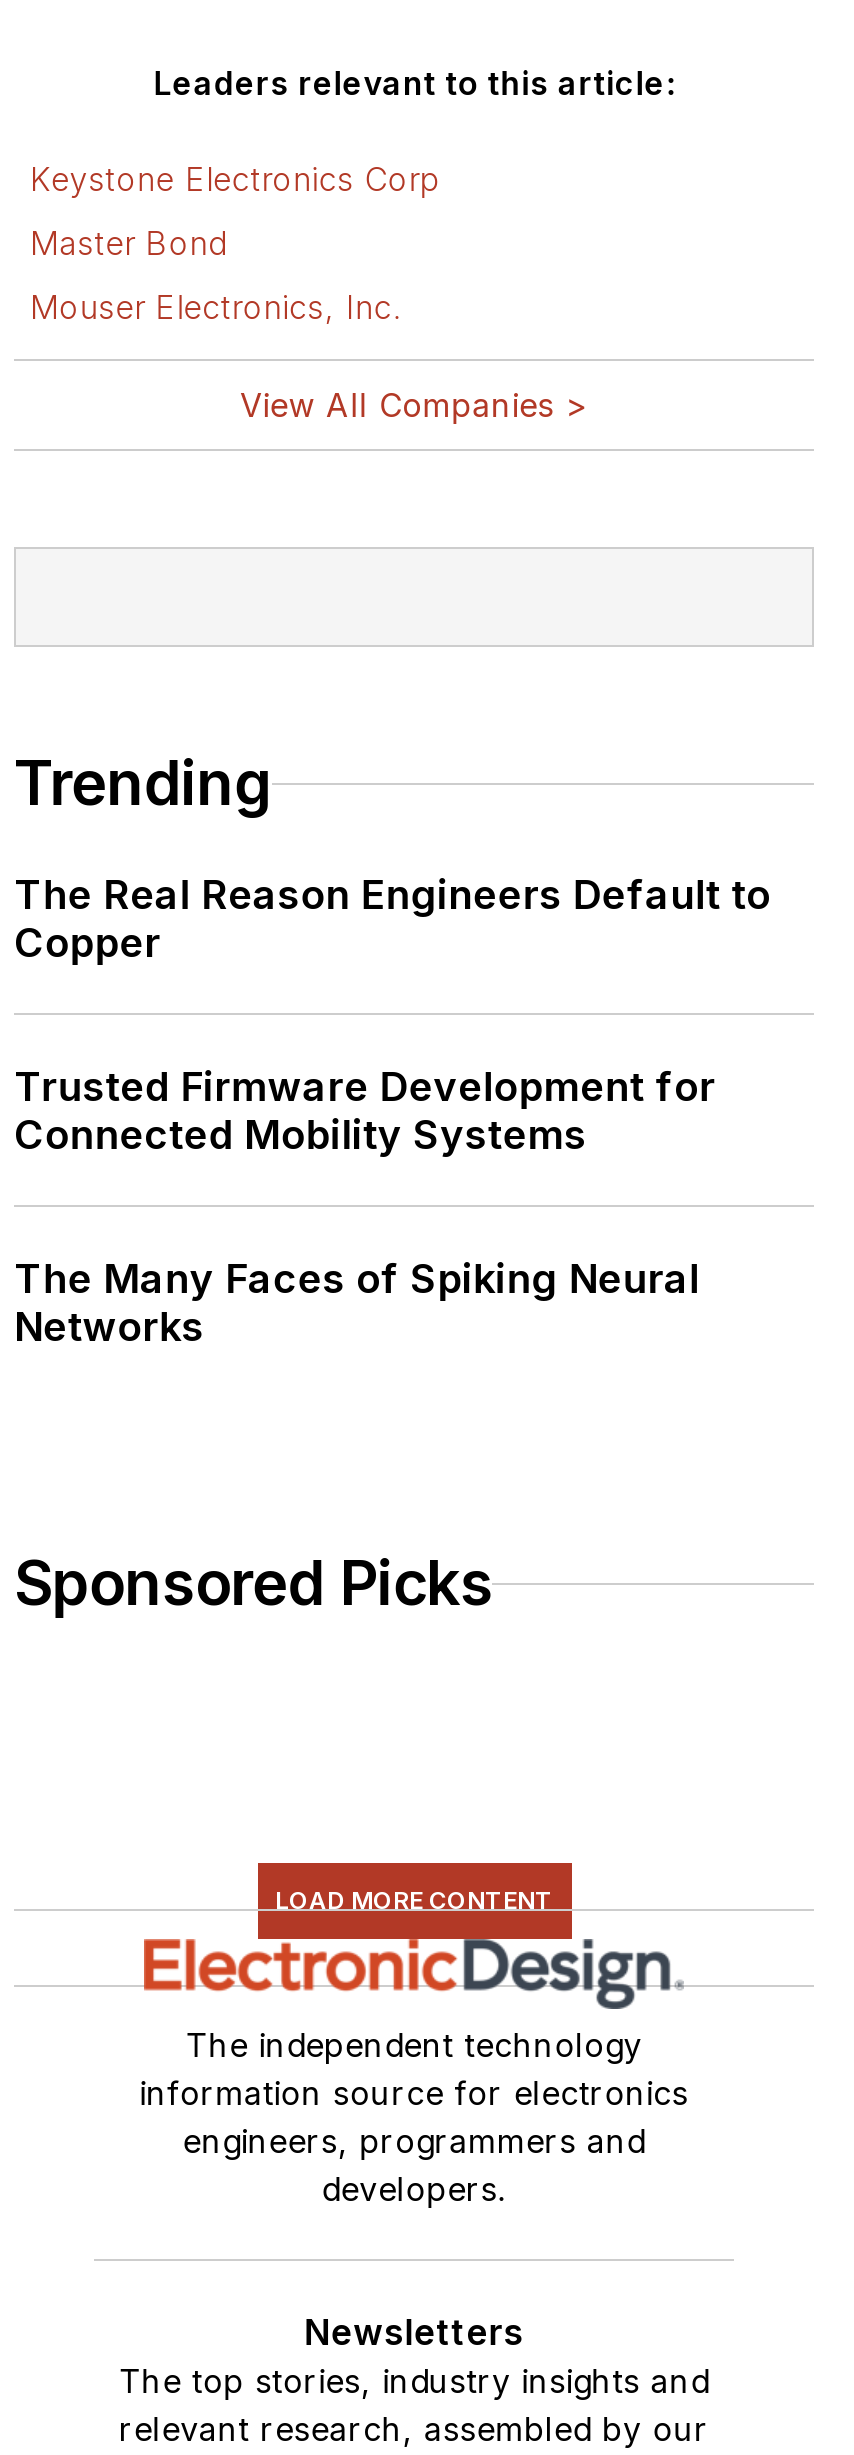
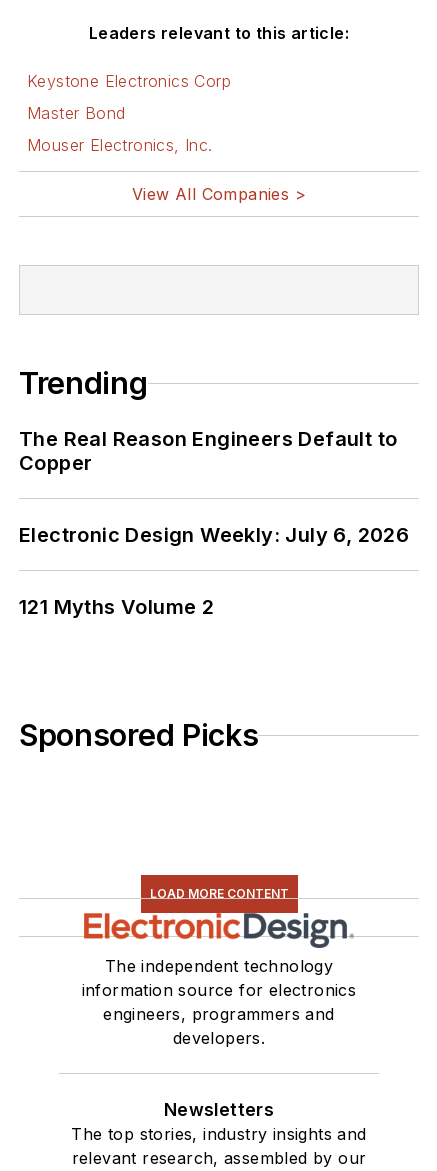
- Trusted Firmware Development for
- Connected Mobility Systems
+ Electronic Design Weekly: July 6, 2026

- The Many Faces of Spiking Neural
- Networks
+ 121 Myths Volume 2
